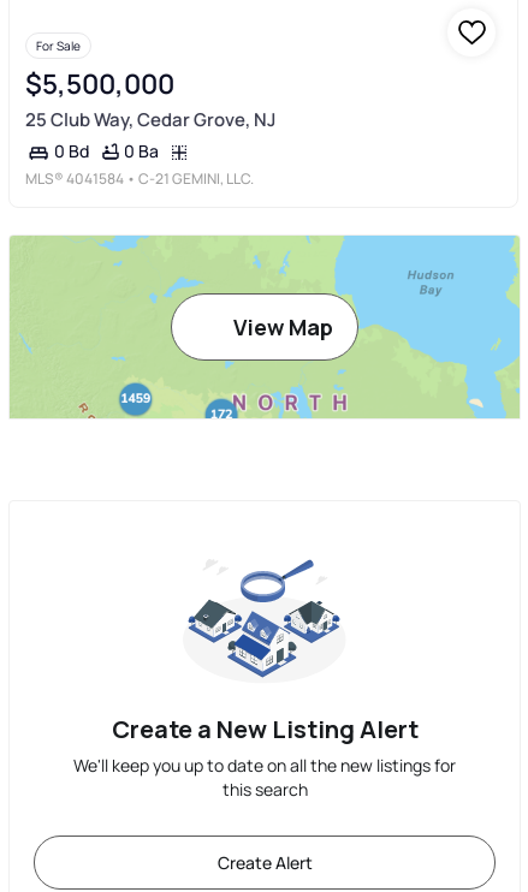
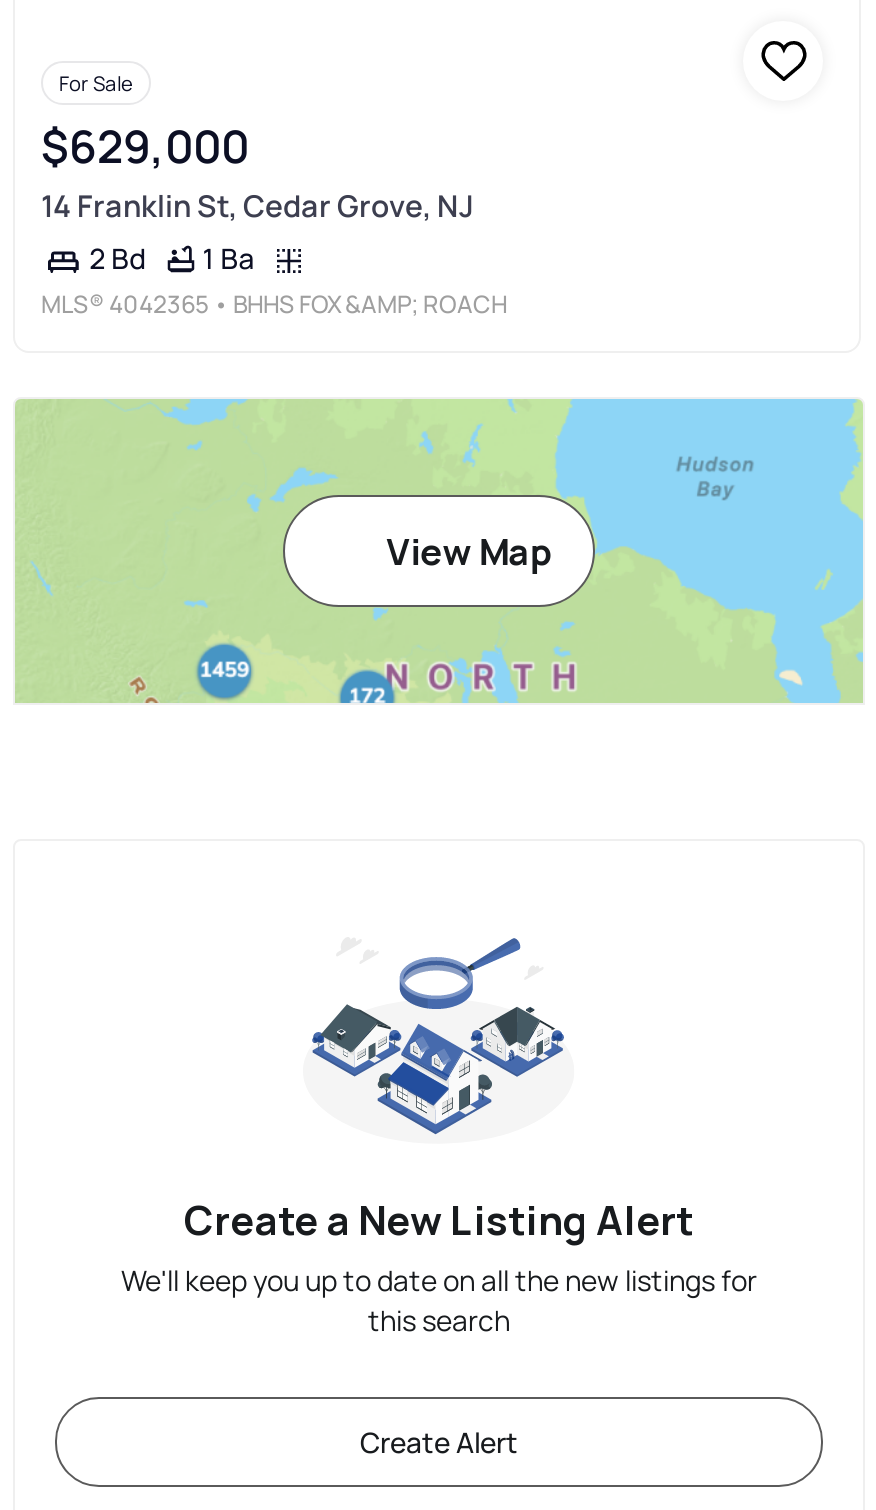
- $5,500,000
- 25 Club Way, Cedar Grove, NJ
- 0 Bd
- 0 Ba
- MLS® 4041584 • C-21 GEMINI, LLC.
+ $629,000
+ 14 Franklin St, Cedar Grove, NJ
+ 2 Bd
+ 1 Ba
+ MLS® 4042365 • BHHS FOX &AMP; ROACH
